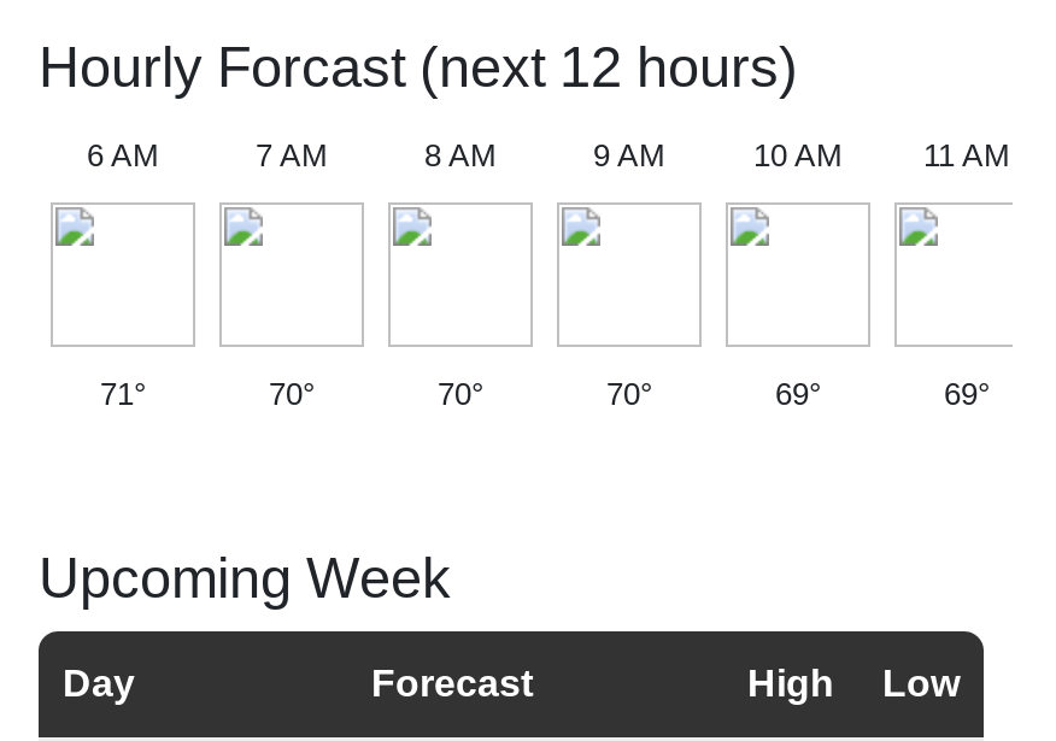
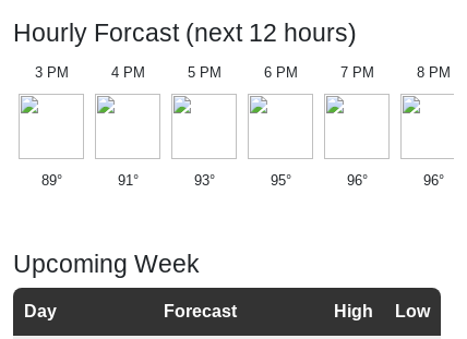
- 6 AM
- 7 AM
- 8 AM
- 9 AM
- 10 AM
- 11 AM
+ 3 PM
+ 4 PM
+ 5 PM
+ 6 PM
+ 7 PM
+ 8 PM

- 71°
- 70°
- 70°
- 70°
- 69°
- 69°
+ 89°
+ 91°
+ 93°
+ 95°
+ 96°
+ 96°
